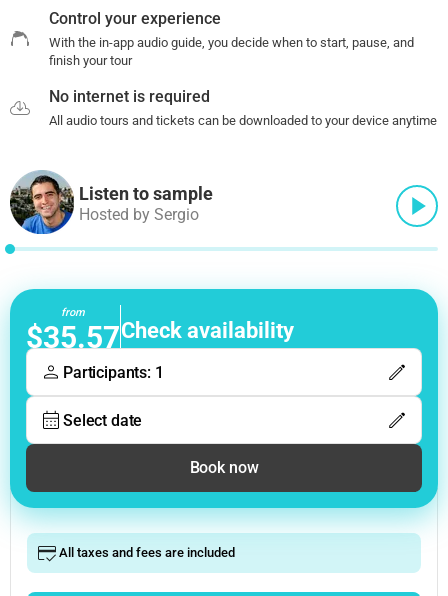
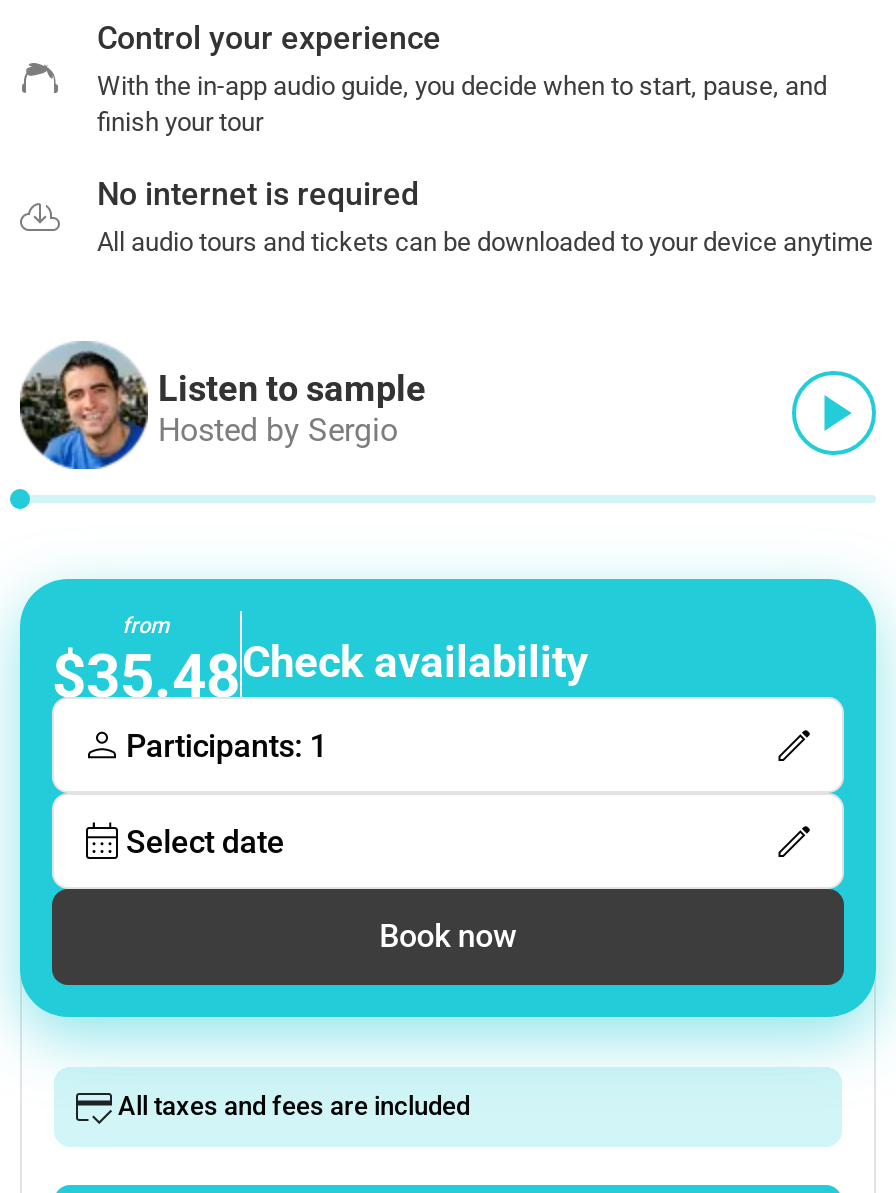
- $35.57Check availability
+ $35.48Check availability
